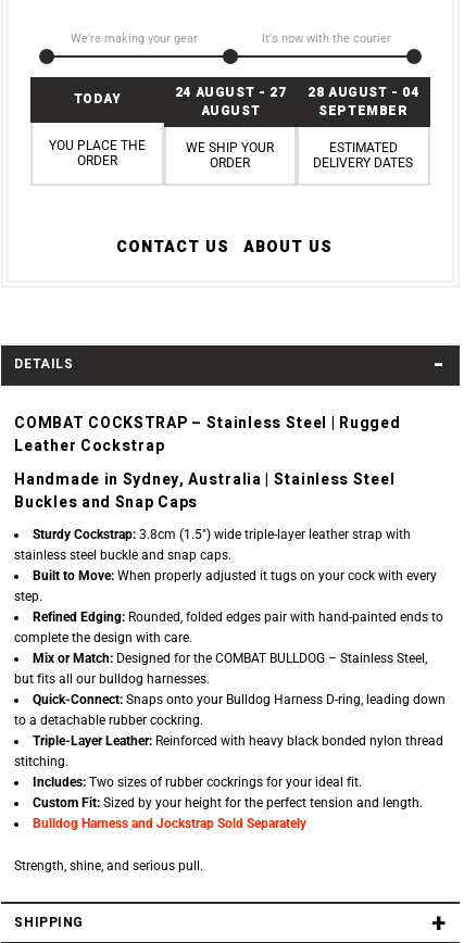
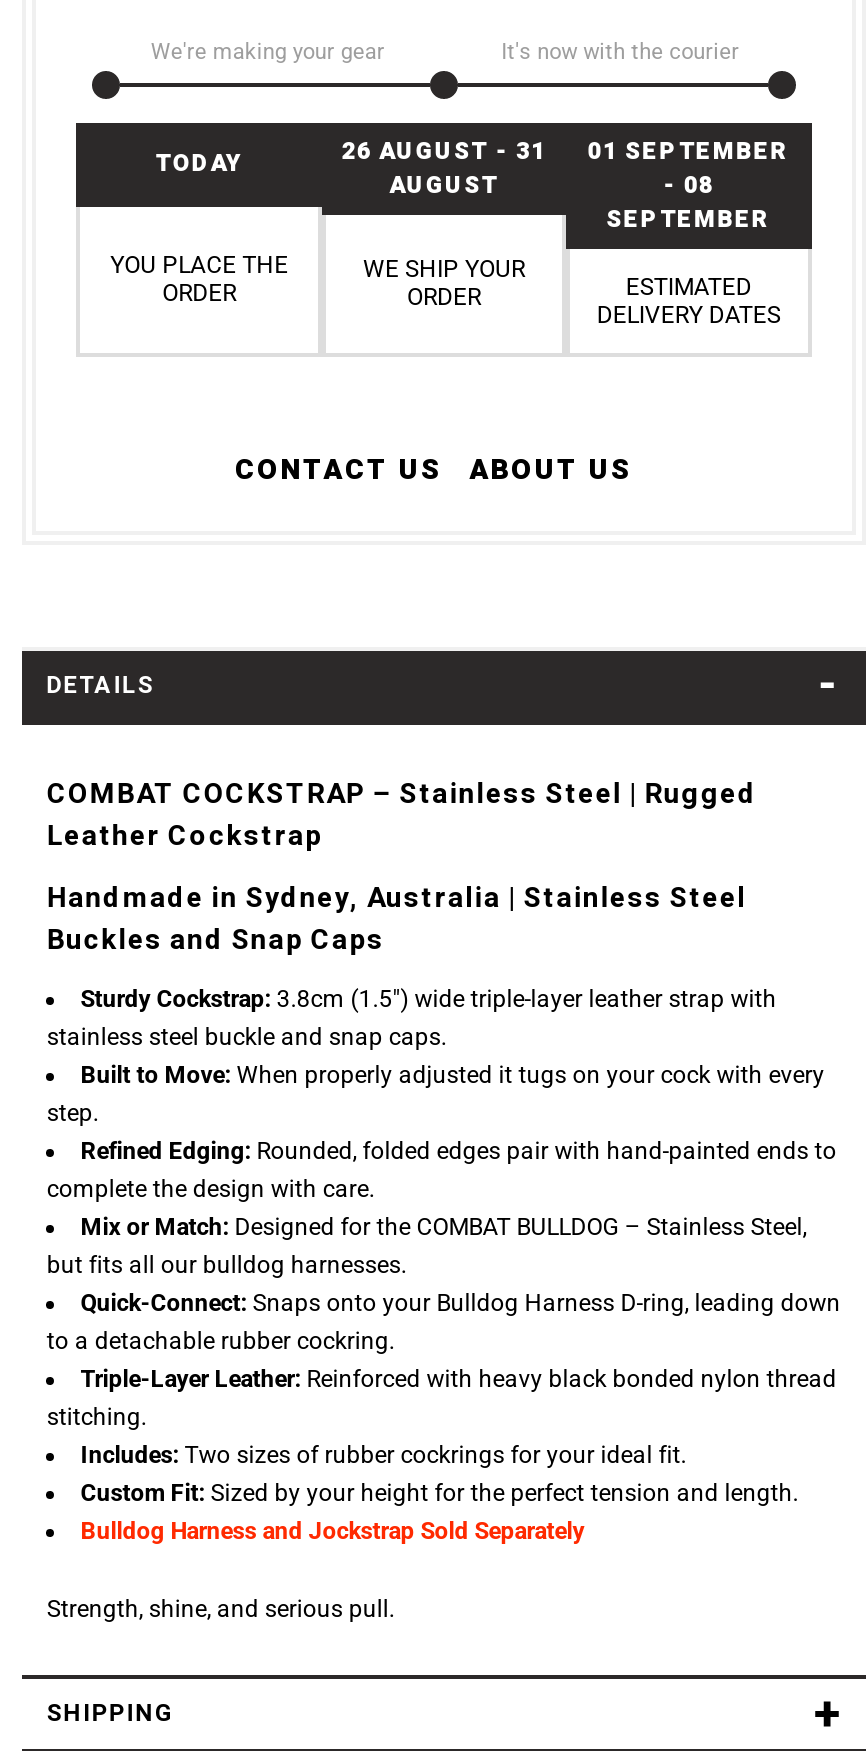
- 24 AUGUST - 27
+ 26 AUGUST - 31

- 28 AUGUST - 04
+ 01 SEPTEMBER
+ - 08
